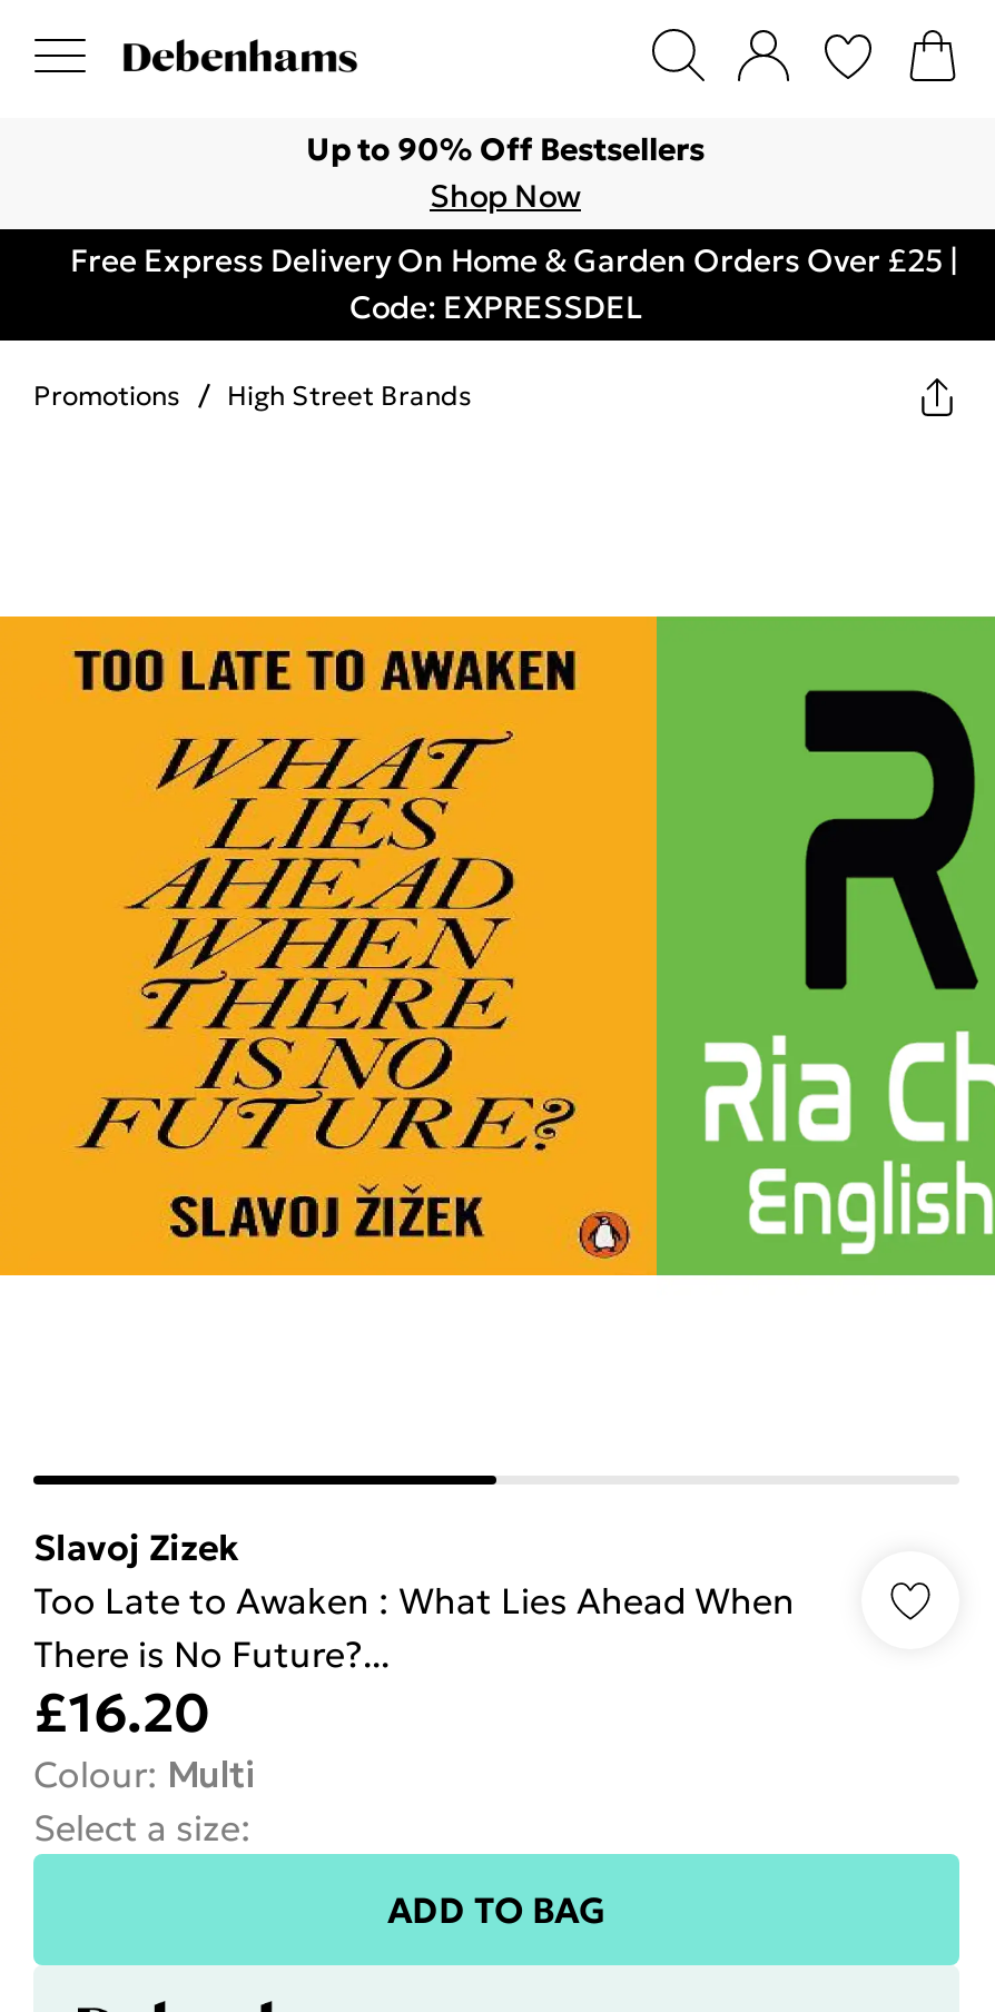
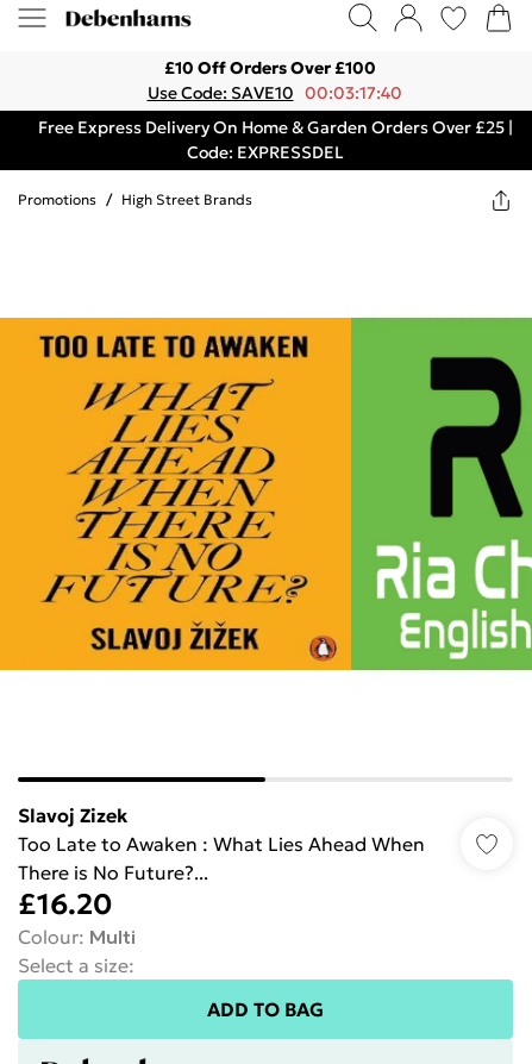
- Up to 90% Off Bestsellers
- Shop Now
+ £10 Off Orders Over £100
+ Use Code: SAVE10 00:03:17:40
